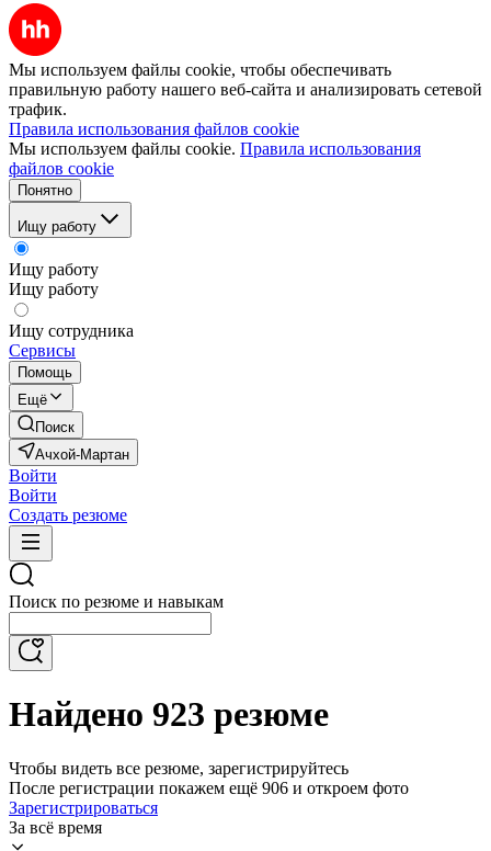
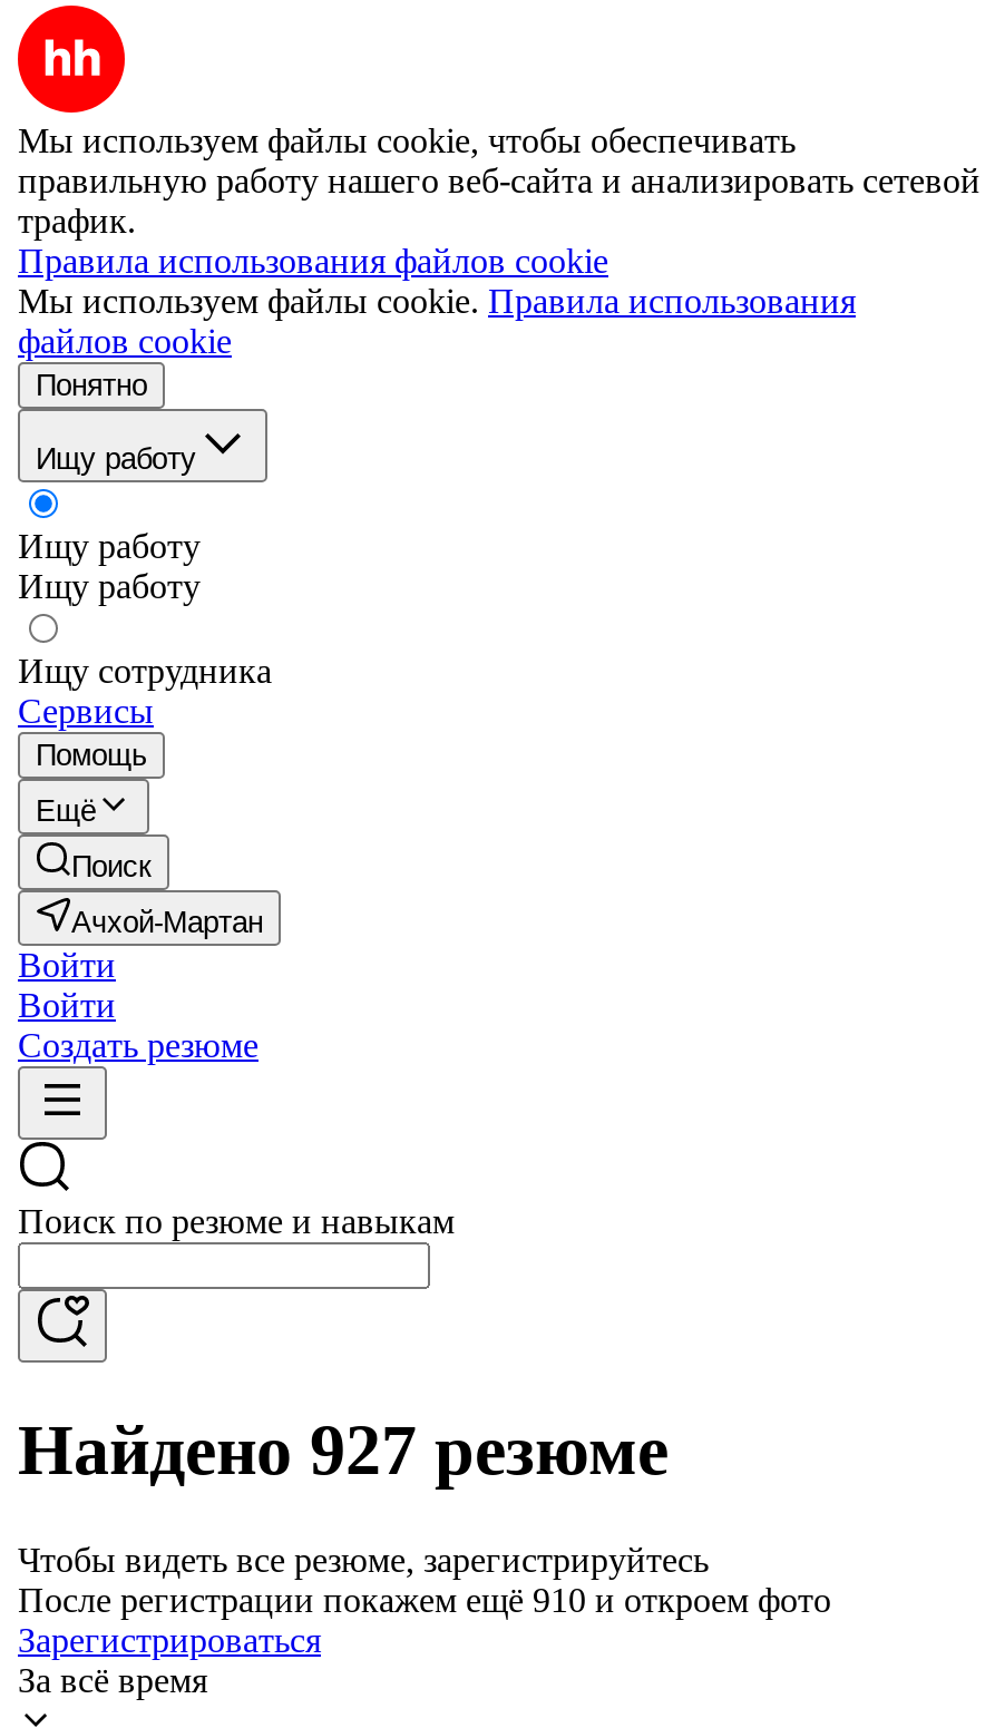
- Найдено 923 резюме
+ Найдено 927 резюме

- После регистрации покажем ещё 906 и откроем фото
+ После регистрации покажем ещё 910 и откроем фото
